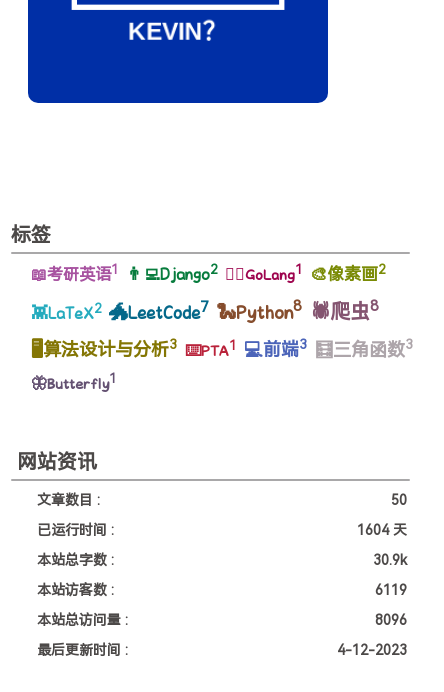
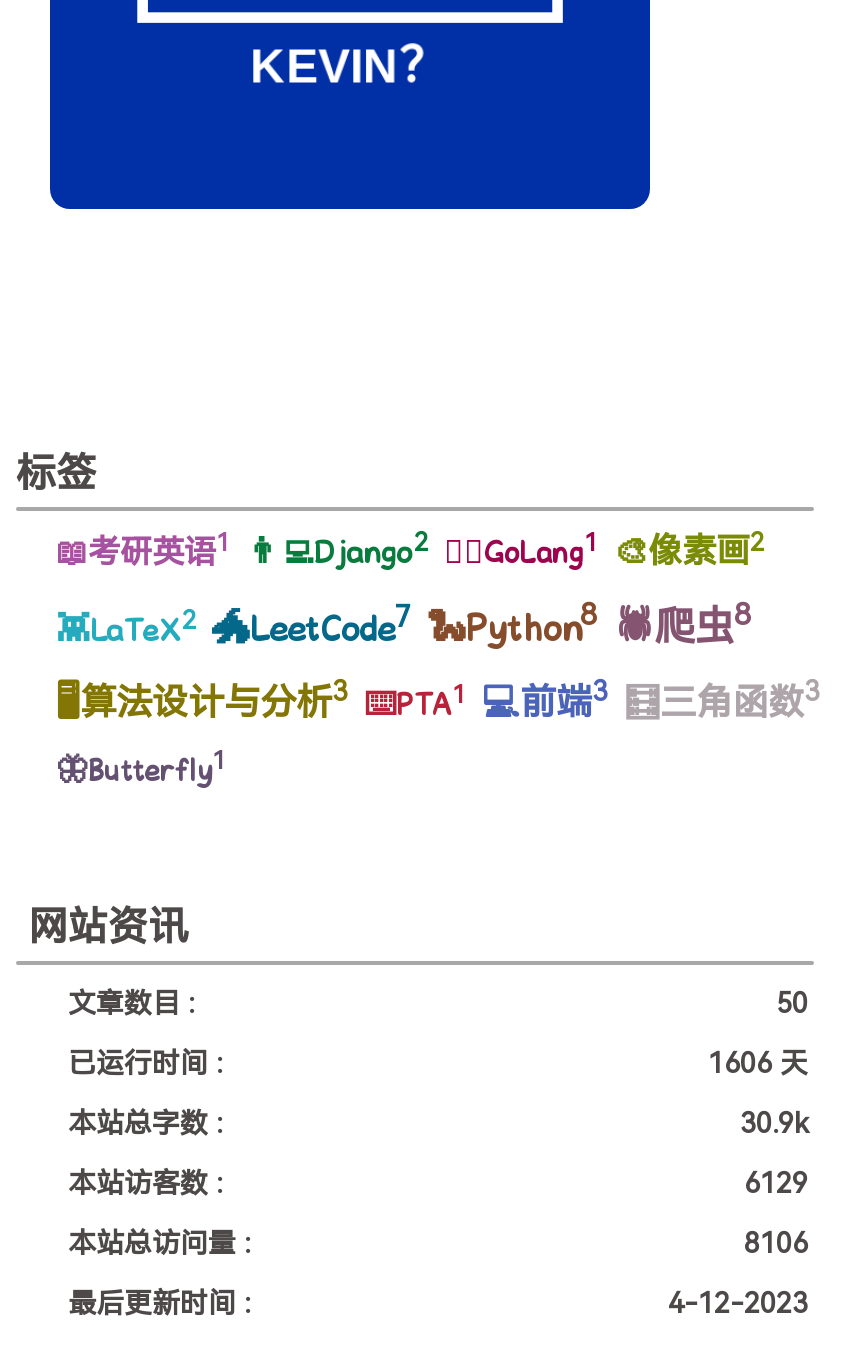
- 1604 天
+ 1606 天

- 6119
+ 6129

- 8096
+ 8106
